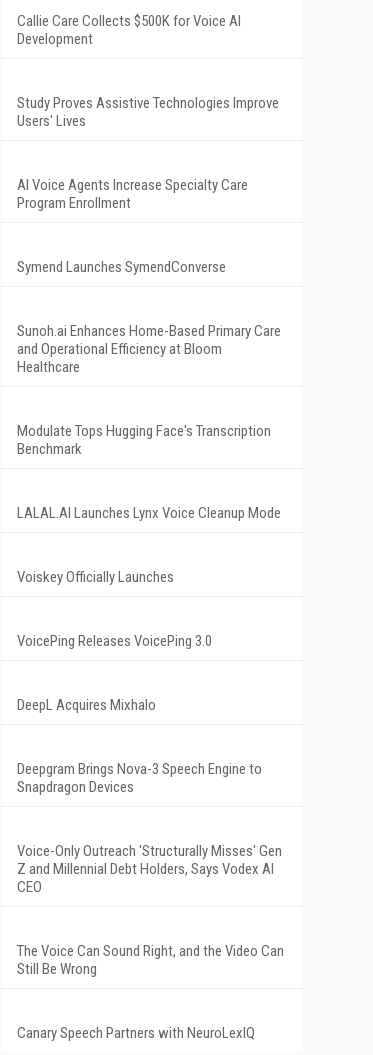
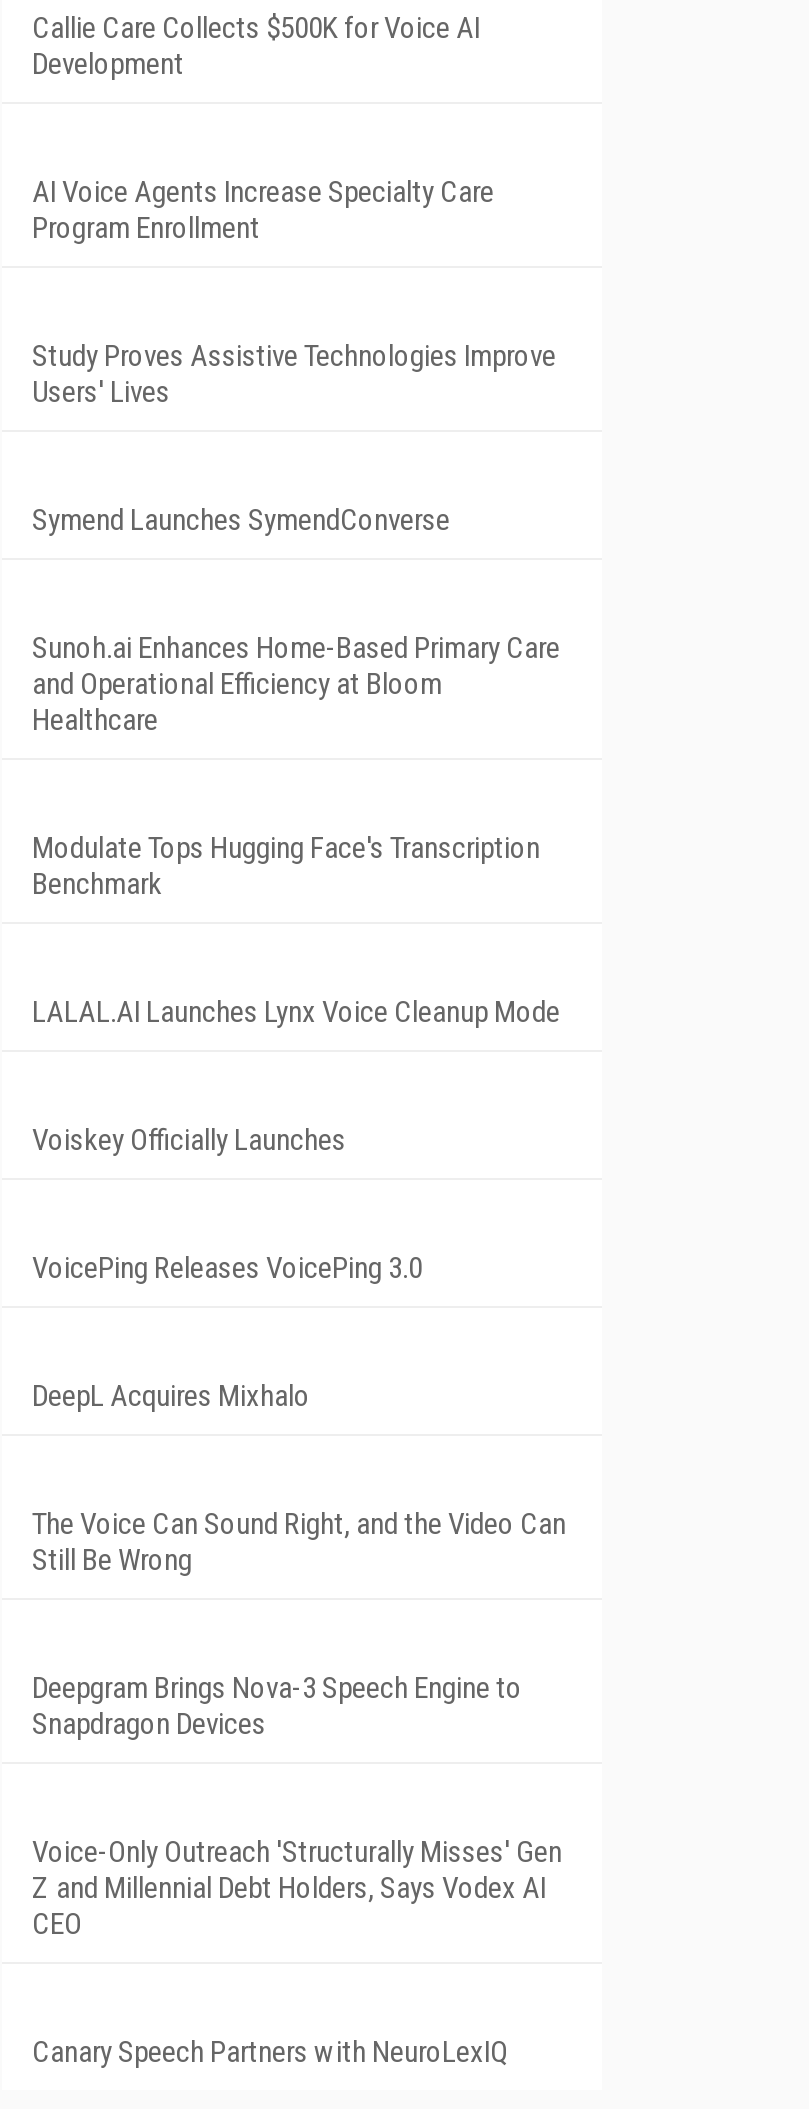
moved down: Study Proves Assistive Technologies Improve | Users' Lives

moved up: AI Voice Agents Increase Specialty Care | Program Enrollment

moved down: Deepgram Brings Nova-3 Speech Engine to | Snapdragon Devices | Voice-Only Outreach 'Structurally Misses' Gen | Z and Millennial Debt Holders, Says Vodex AI | CEO

moved up: The Voice Can Sound Right, and the Video Can | Still Be Wrong
